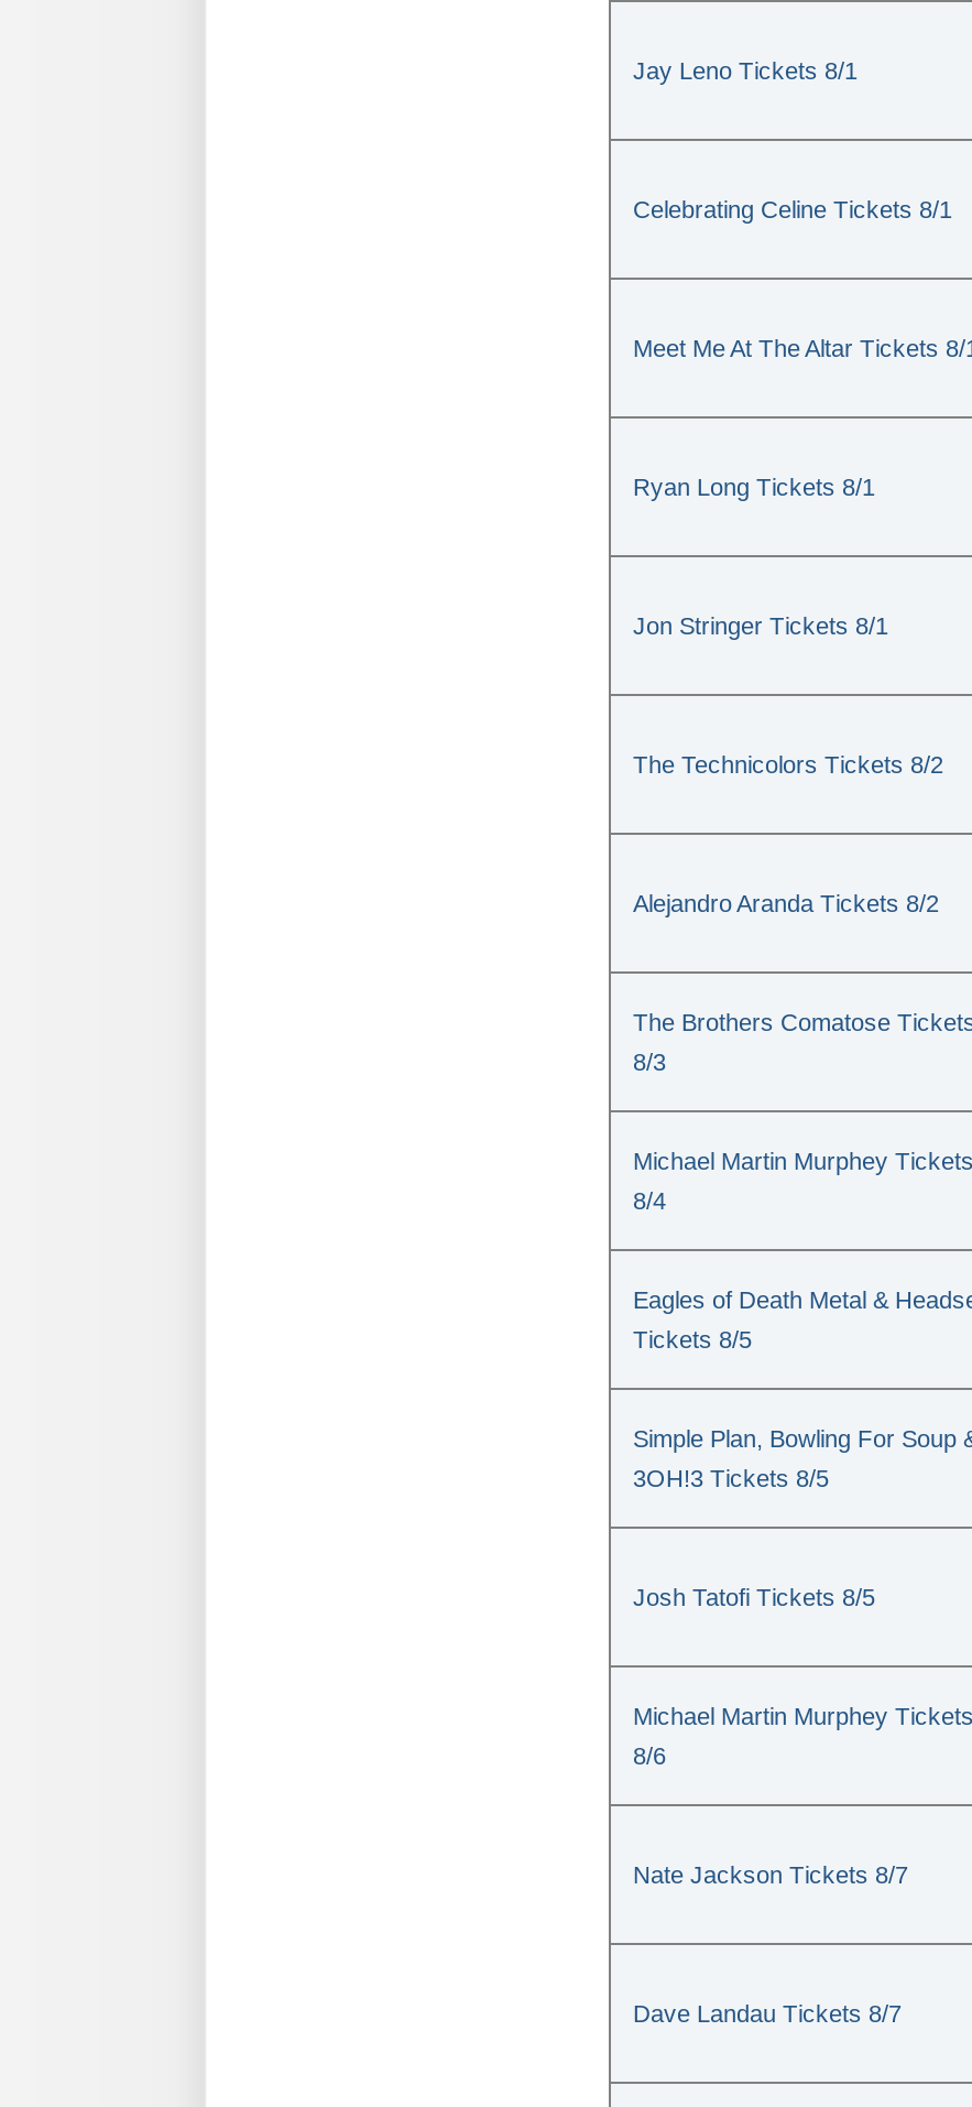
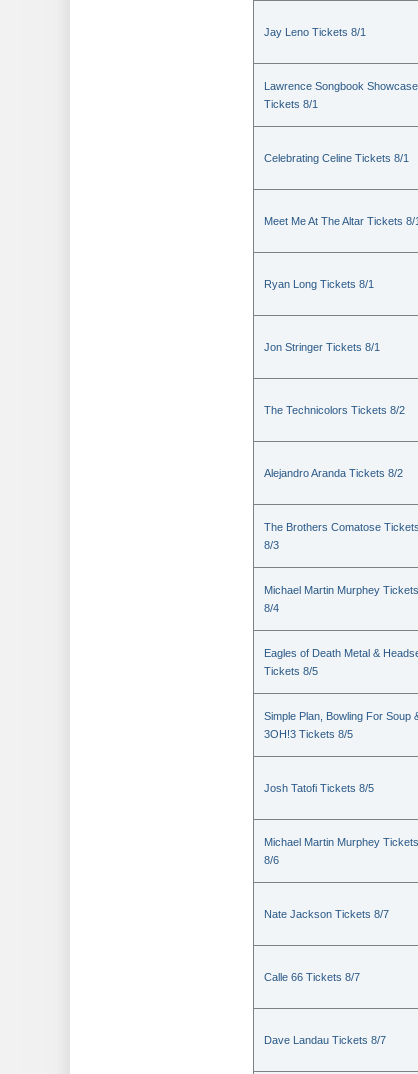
+ Lawrence Songbook Showcase
+ Tickets 8/1

+ Calle 66 Tickets 8/7
